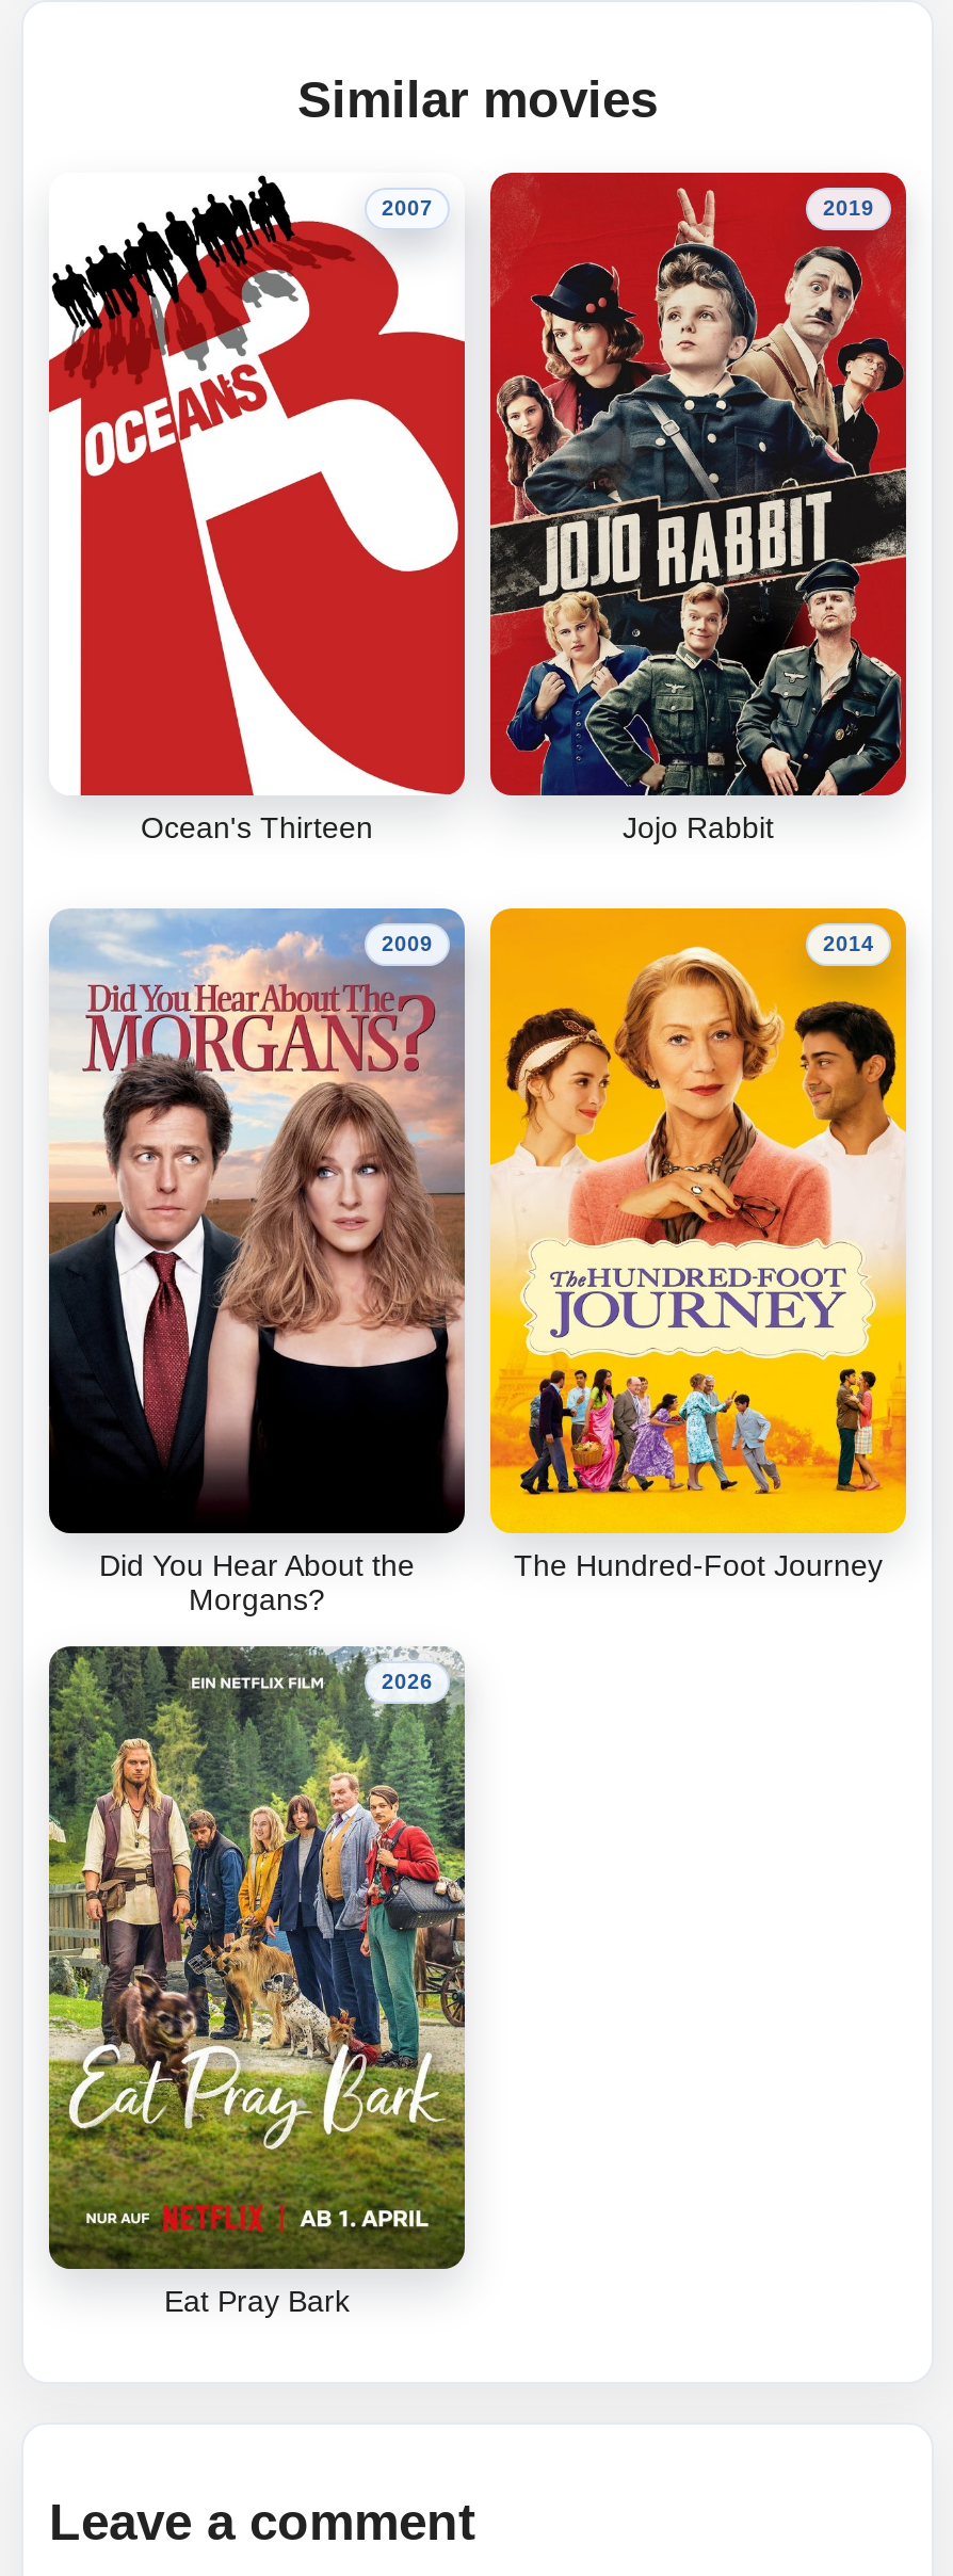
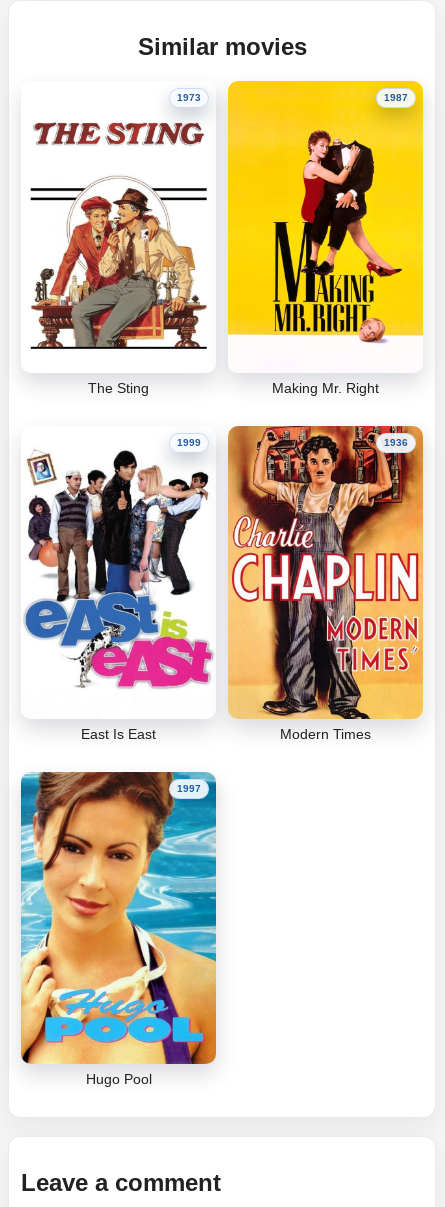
- [image]
- 2007
+ [image]
+ 1973

- [image]
- 2019
+ [image]
+ 1987

- Ocean's Thirteen
+ The Sting

- Jojo Rabbit
+ Making Mr. Right

- [image]
- 2009
+ [image]
+ 1999

- [image]
- 2014
+ [image]
+ 1936

- Did You Hear About the
- Morgans?
+ East Is East

- The Hundred-Foot Journey
+ Modern Times

- [image]
- 2026
+ [image]
+ 1997

- Eat Pray Bark
+ Hugo Pool
